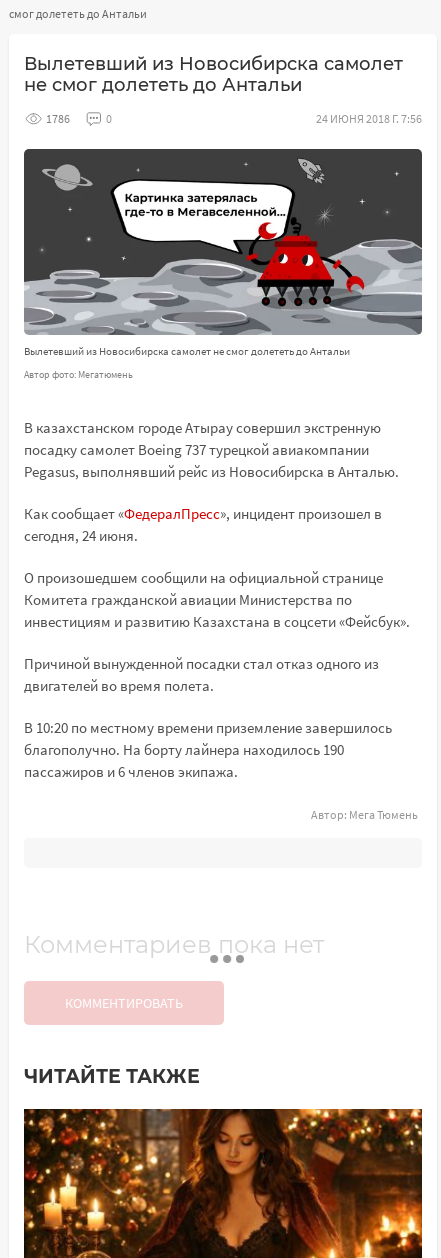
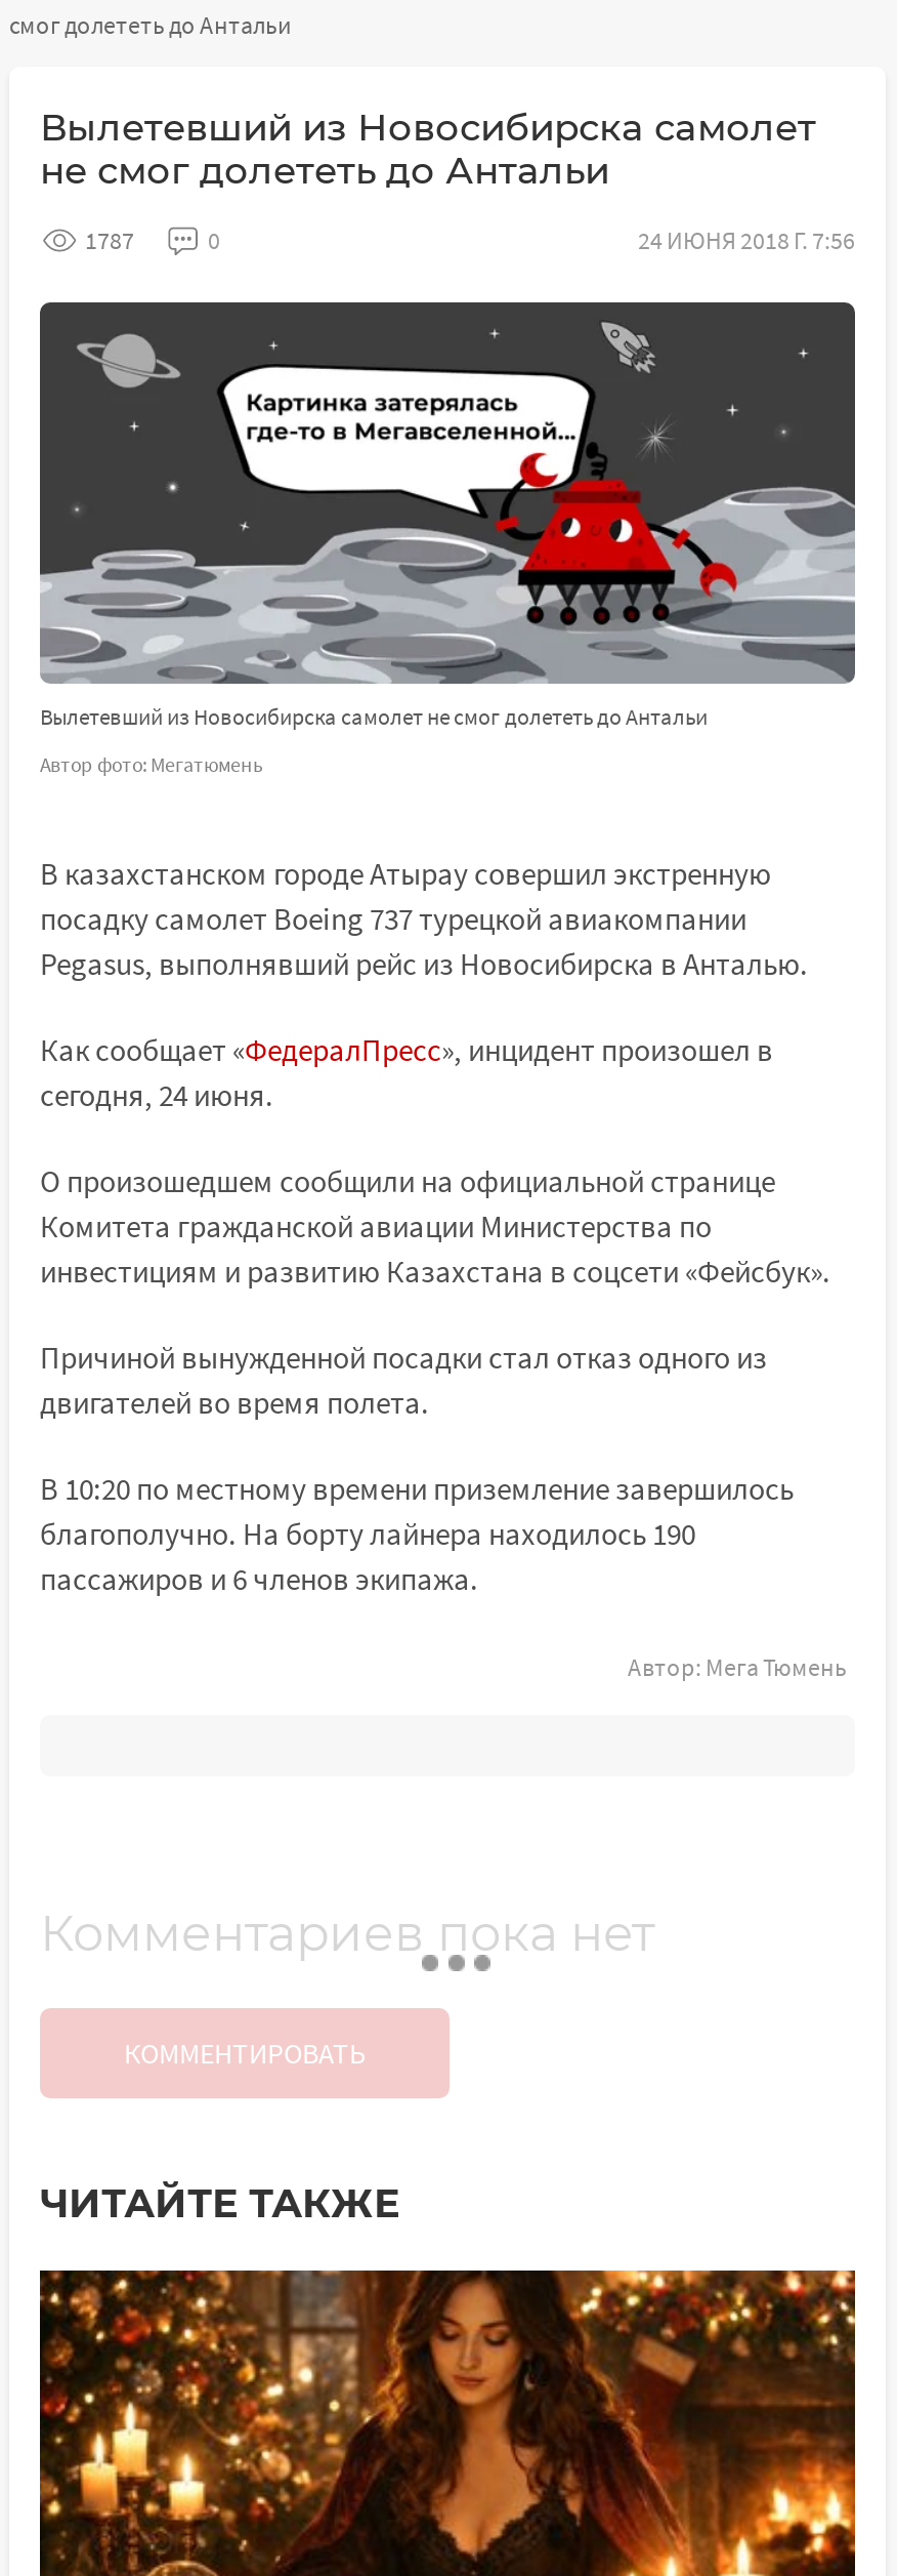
- 1786
+ 1787
